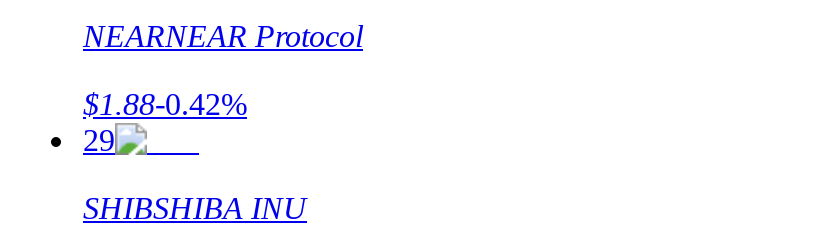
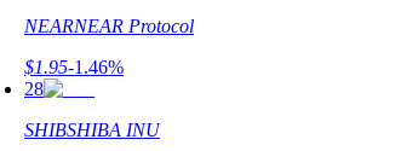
- $1.88-0.42%
+ $1.95-1.46%

- 29
+ 28
